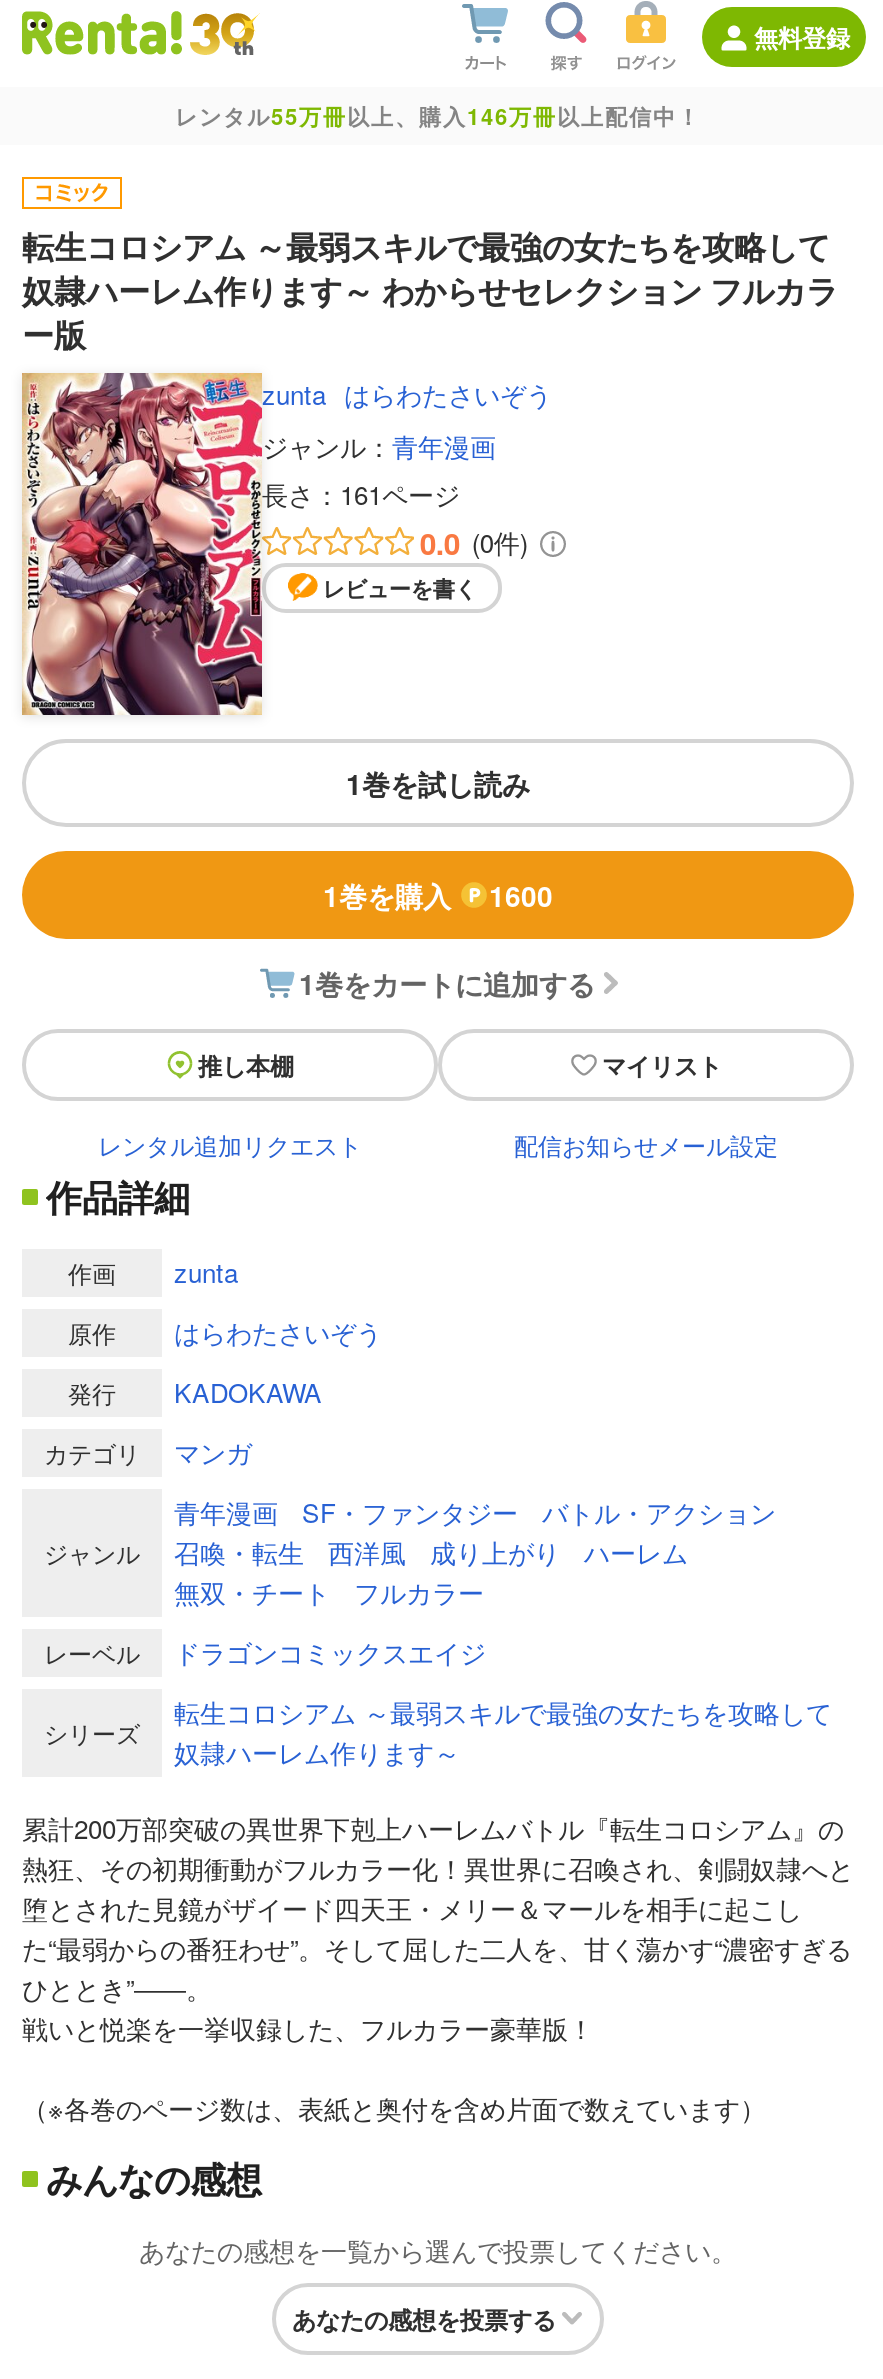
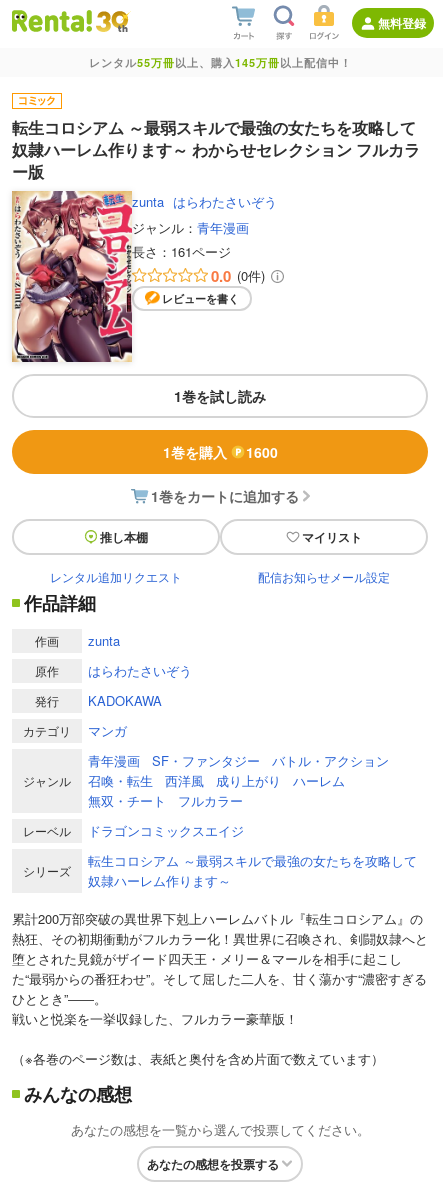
- レンタル55万冊以上、購入146万冊以上配信中！
+ レンタル55万冊以上、購入145万冊以上配信中！
